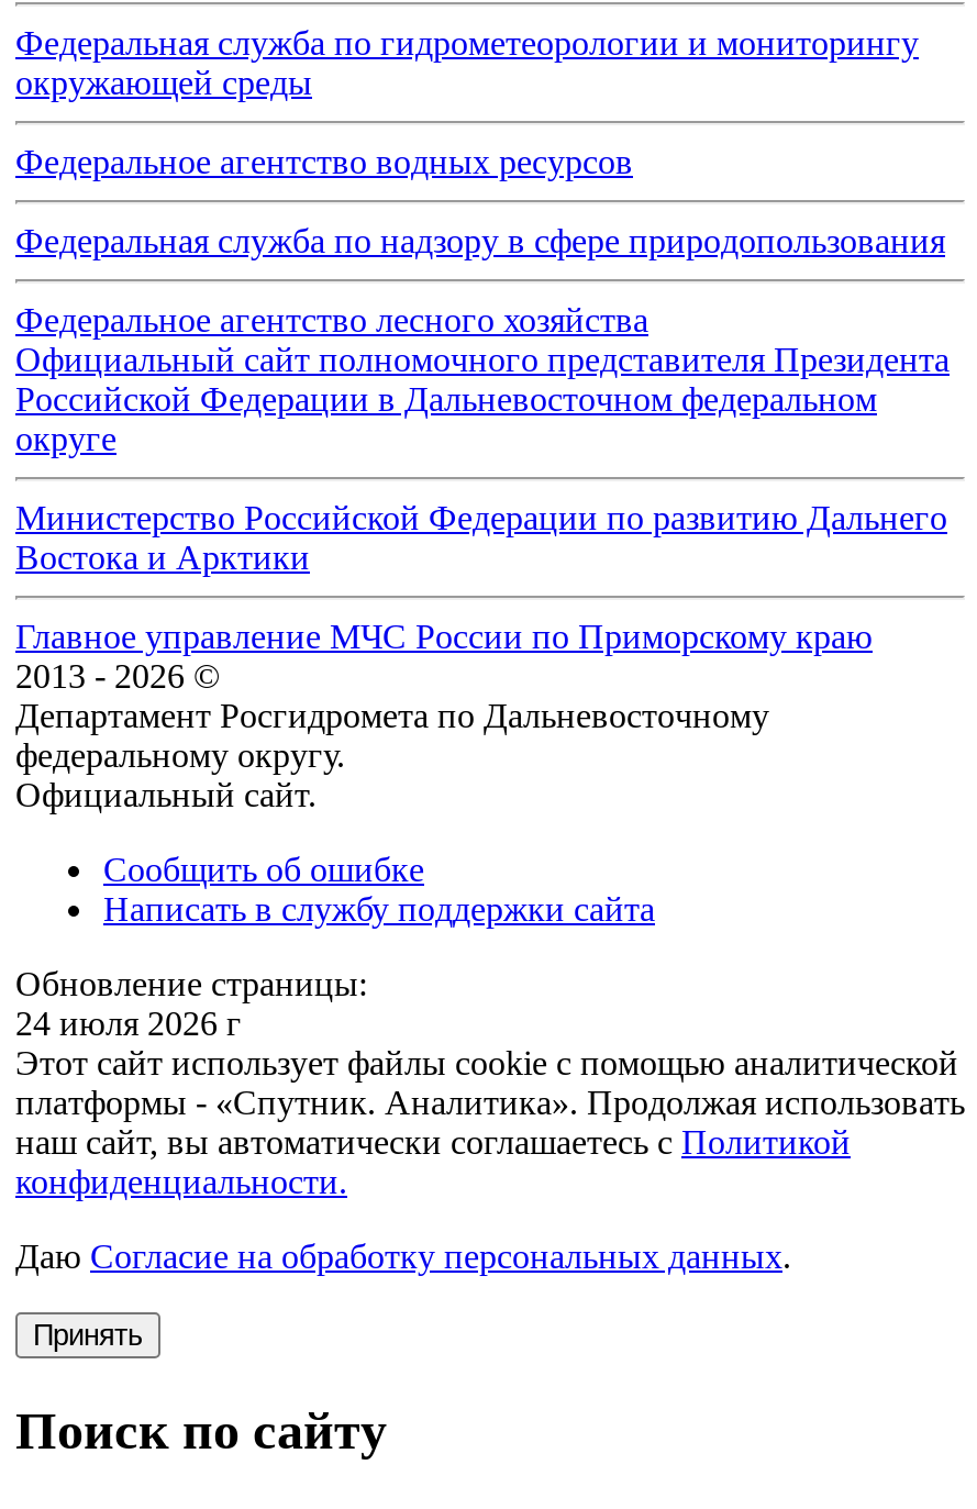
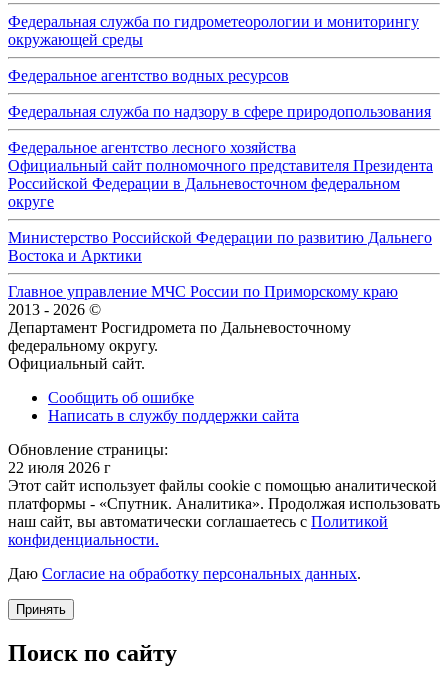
- 24 июля 2026 г
+ 22 июля 2026 г
